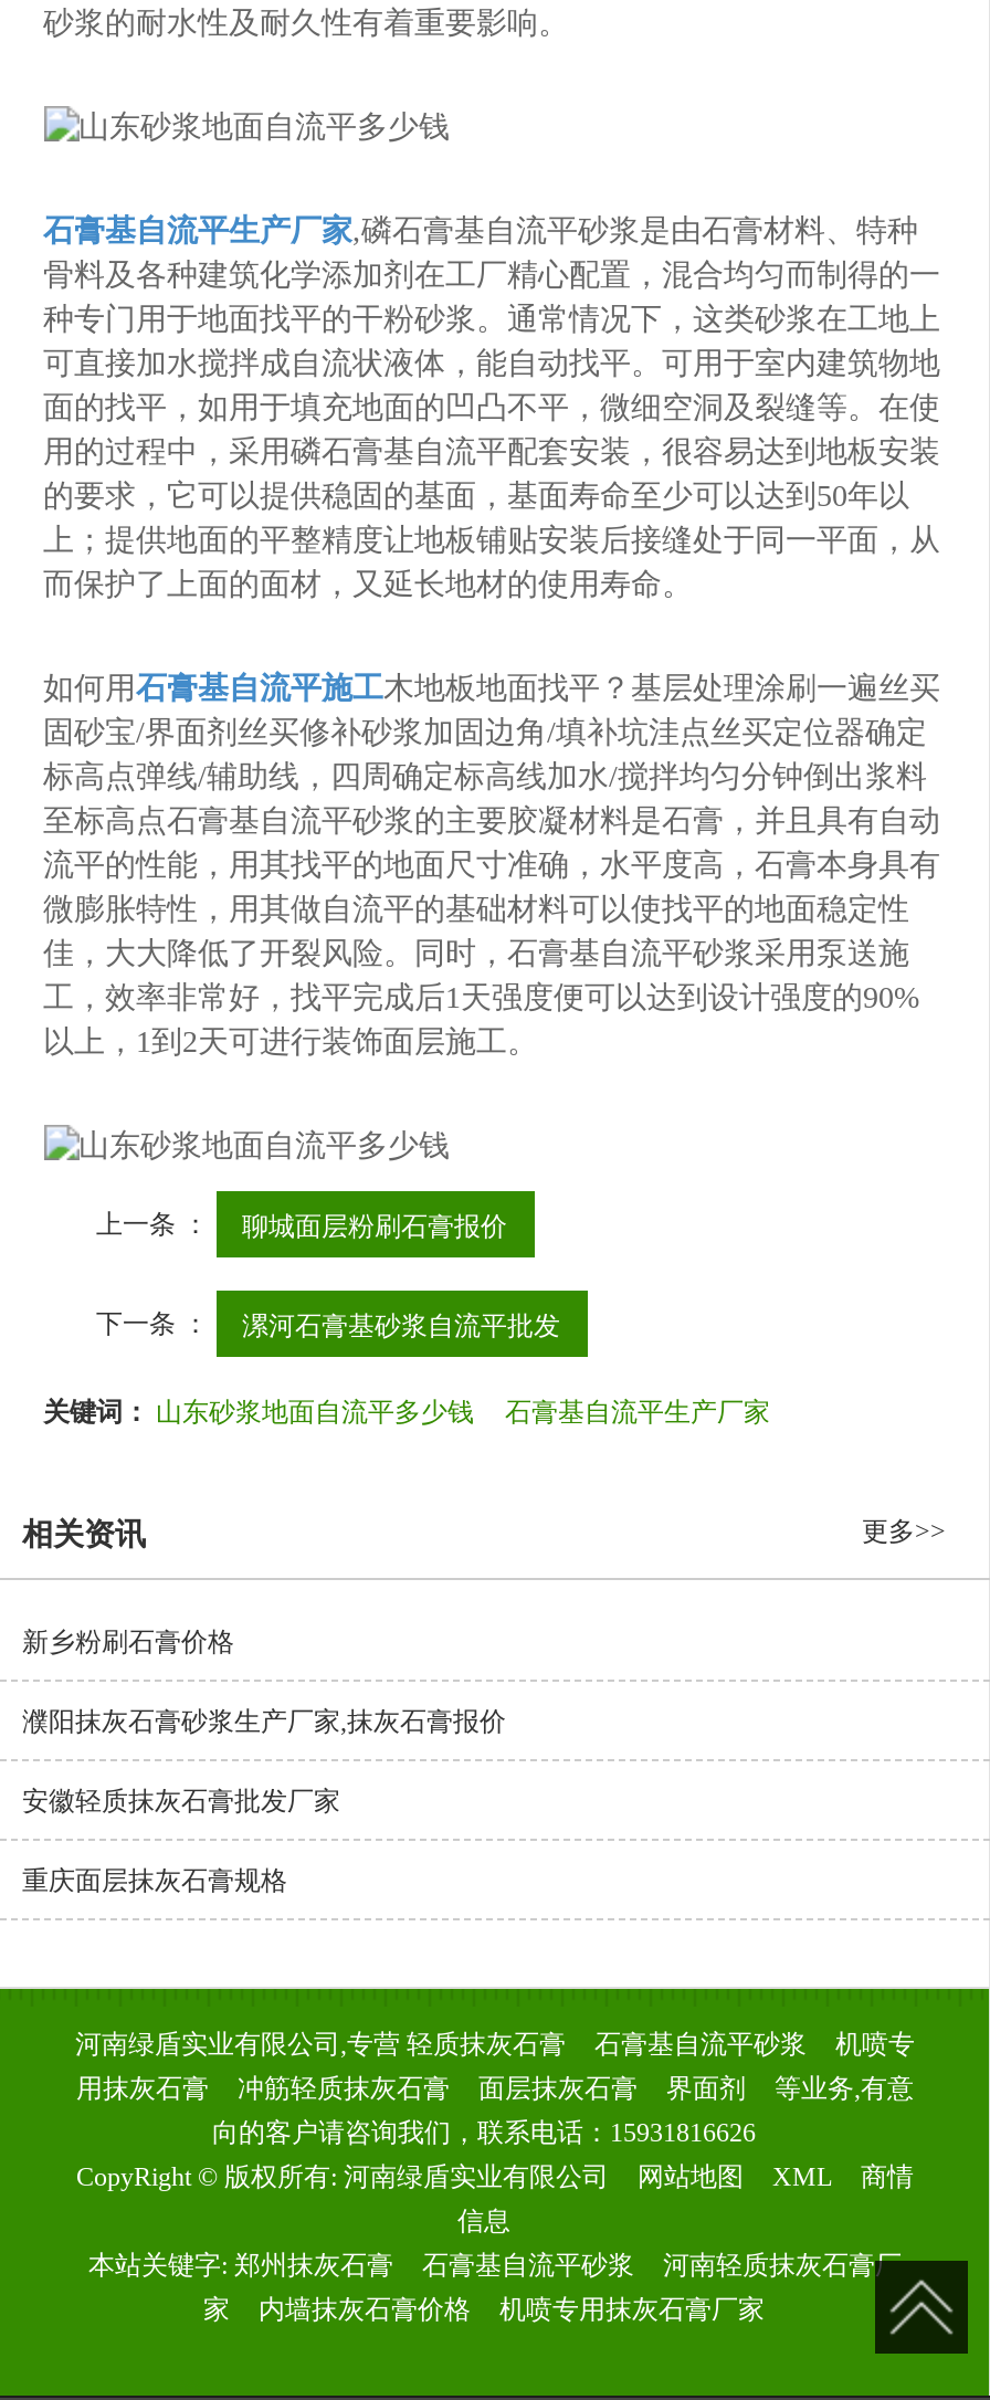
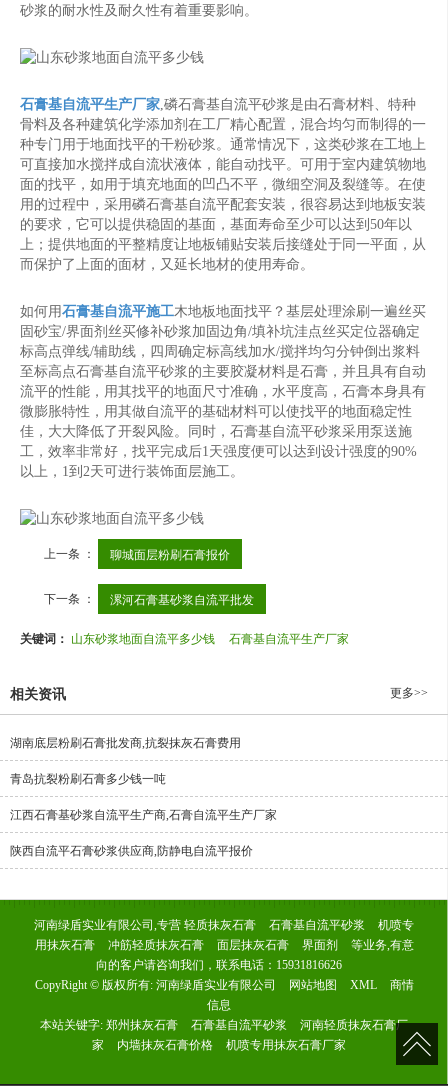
- 新乡粉刷石膏价格
+ 湖南底层粉刷石膏批发商,抗裂抹灰石膏费用

- 濮阳抹灰石膏砂浆生产厂家,抹灰石膏报价
+ 青岛抗裂粉刷石膏多少钱一吨

- 安徽轻质抹灰石膏批发厂家
+ 江西石膏基砂浆自流平生产商,石膏自流平生产厂家

- 重庆面层抹灰石膏规格
+ 陕西自流平石膏砂浆供应商,防静电自流平报价
